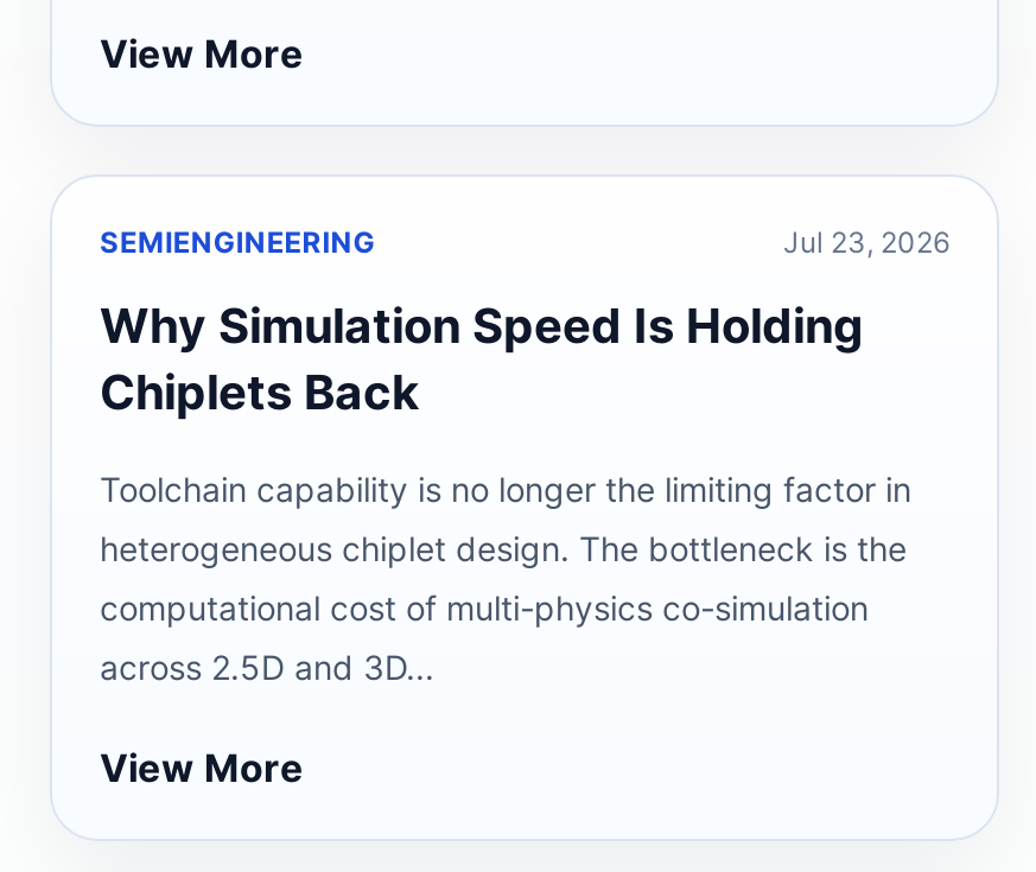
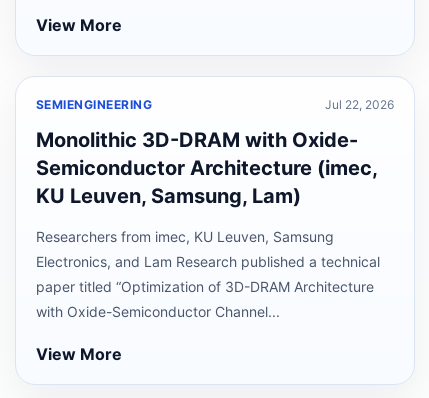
- Jul 23, 2026
+ Jul 22, 2026

- Why Simulation Speed Is Holding
- Chiplets Back
+ Monolithic 3D-DRAM with Oxide-
+ Semiconductor Architecture (imec,
+ KU Leuven, Samsung, Lam)

- Toolchain capability is no longer the limiting factor in
+ Researchers from imec, KU Leuven, Samsung

- heterogeneous chiplet design. The bottleneck is the
+ Electronics, and Lam Research published a technical

- computational cost of multi-physics co-simulation
+ paper titled “Optimization of 3D-DRAM Architecture

- across 2.5D and 3D...
+ with Oxide-Semiconductor Channel...
